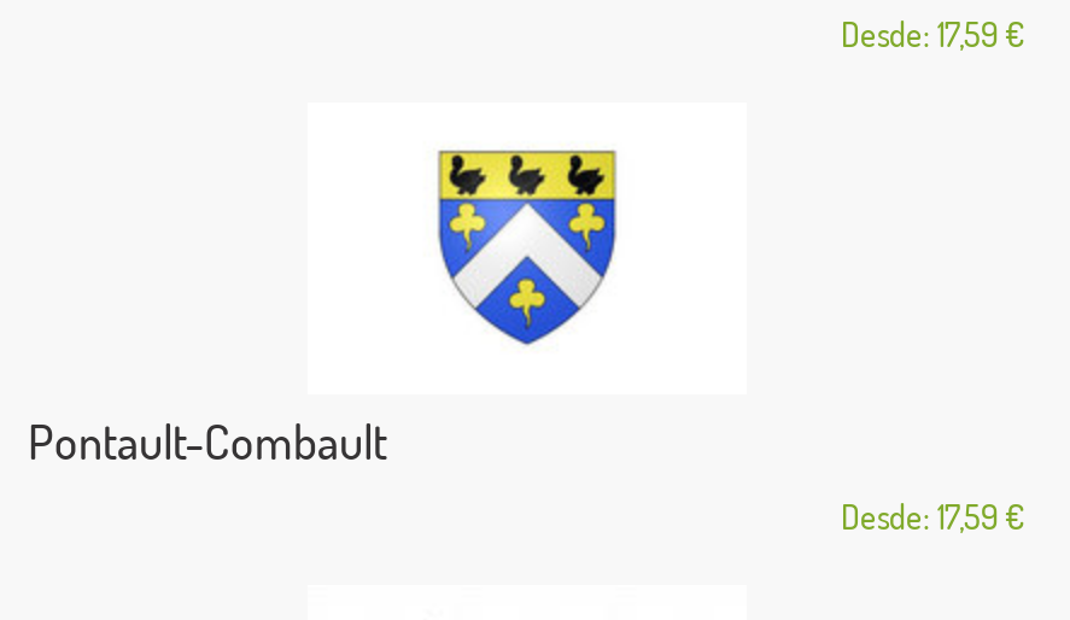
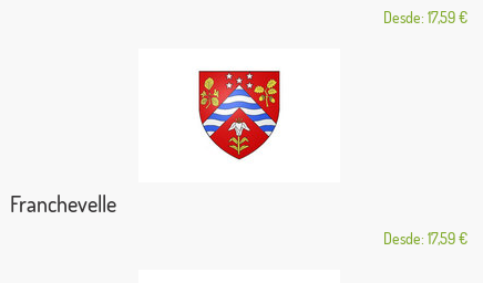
- [image]
+ [image]

- Pontault-Combault
+ Franchevelle
